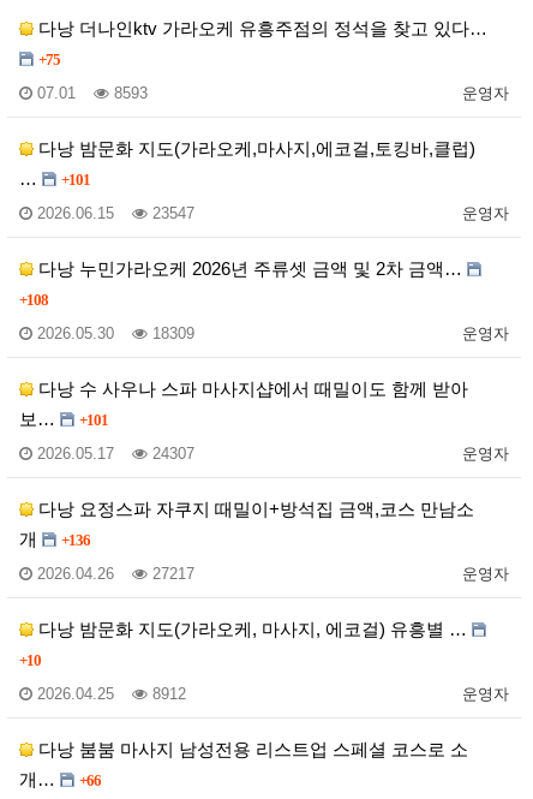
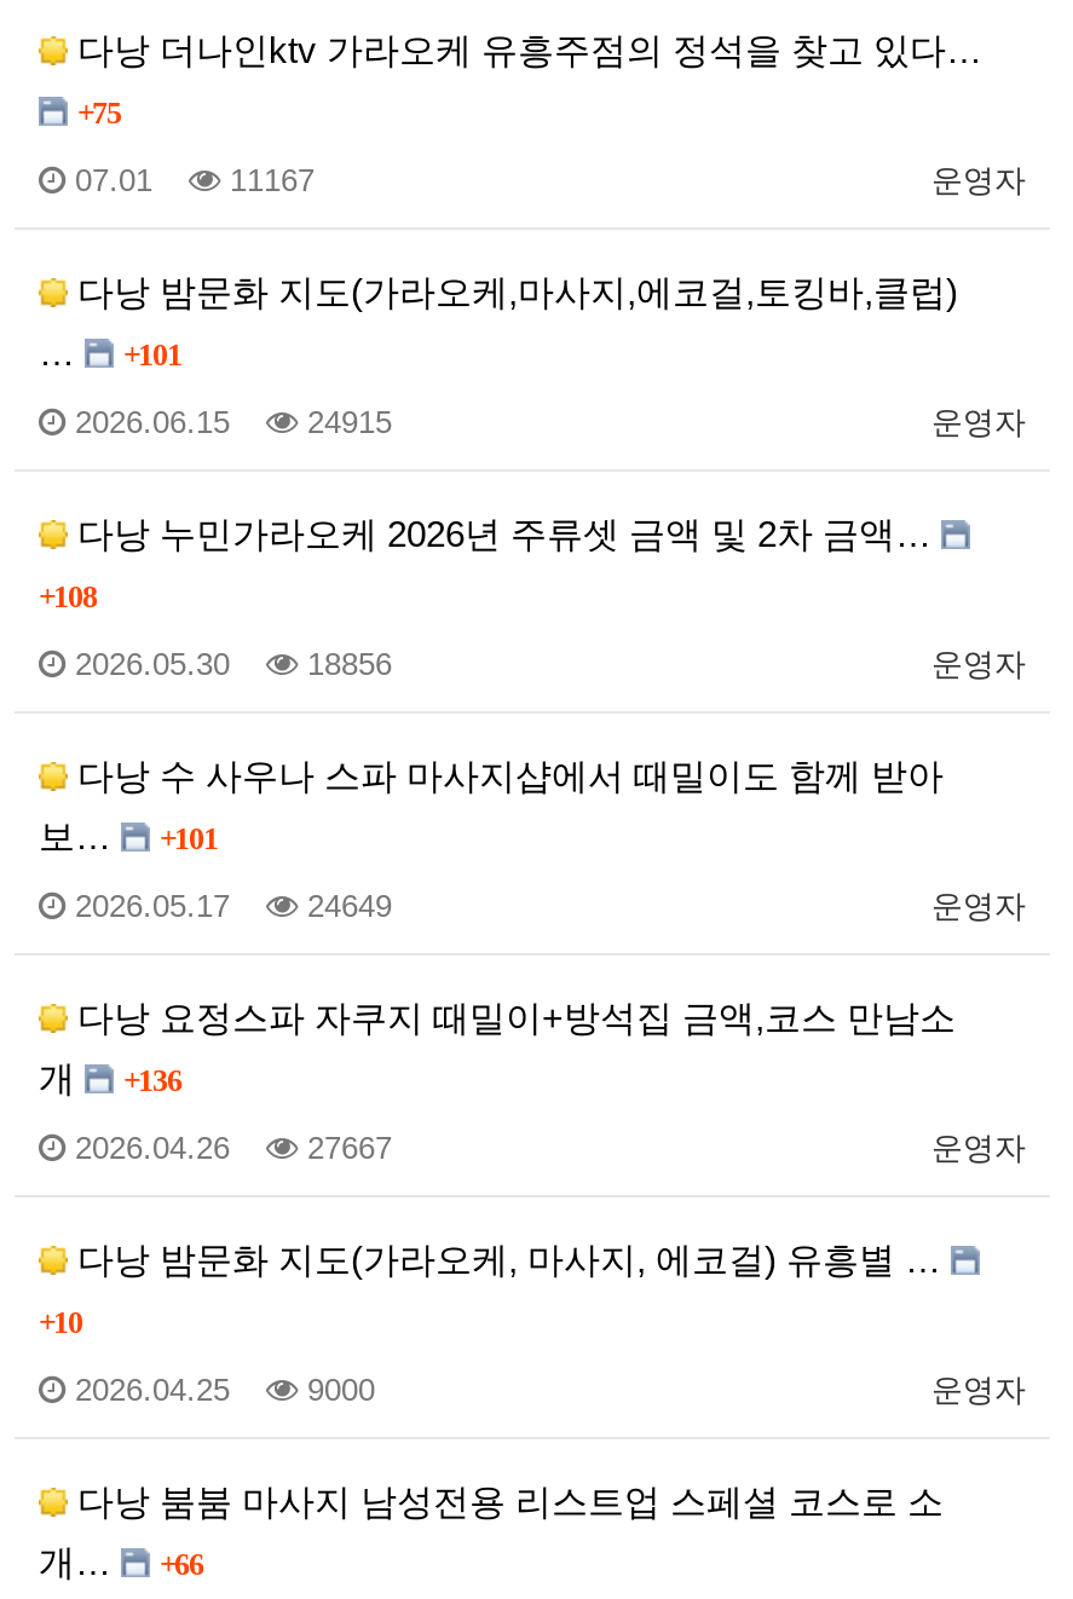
- 8593
+ 11167

- 23547
+ 24915

- 18309
+ 18856

- 24307
+ 24649

- 27217
+ 27667

- 8912
+ 9000
